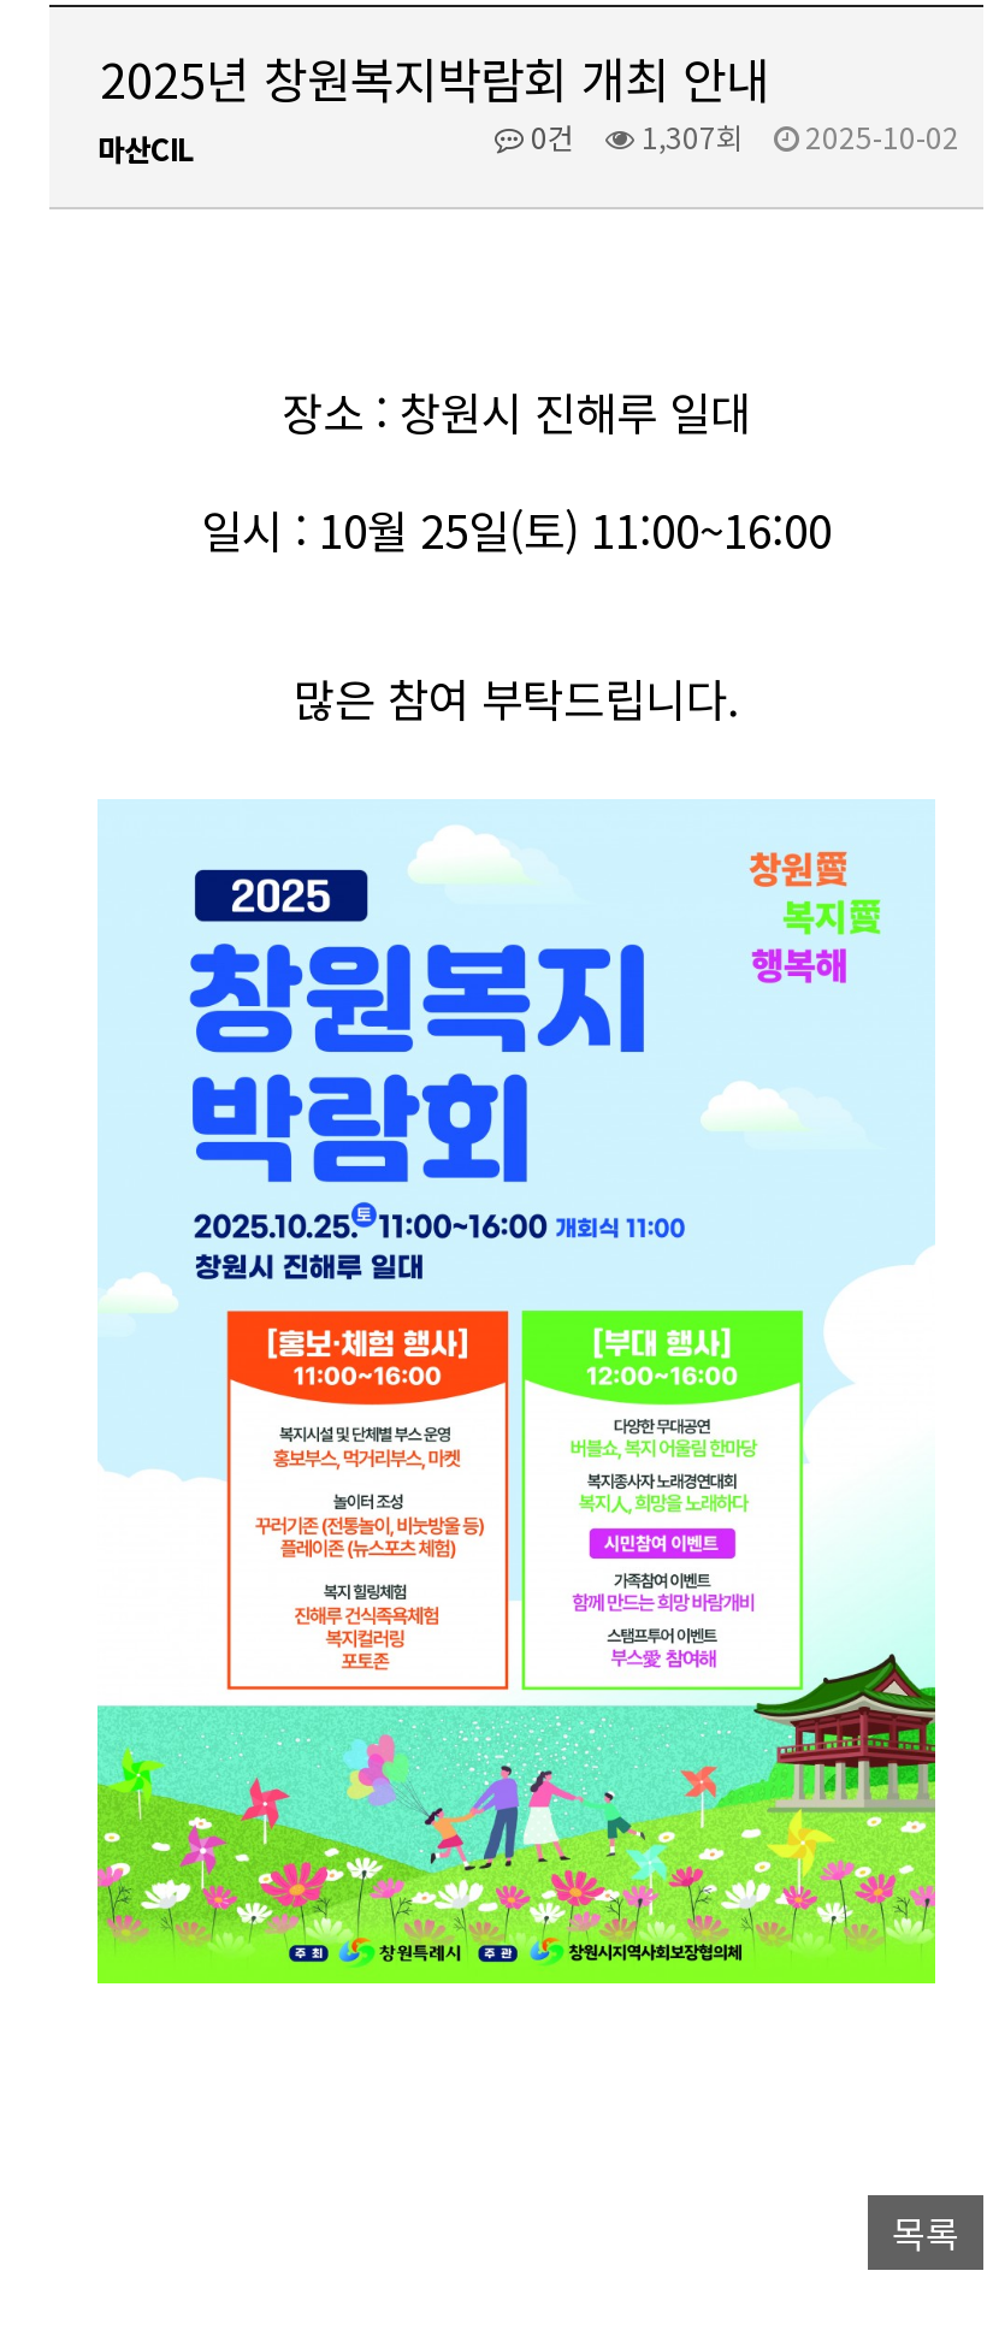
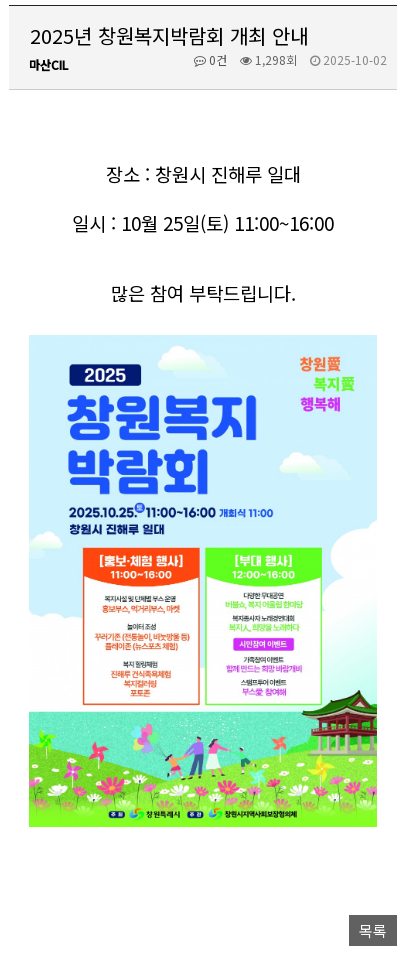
- 0건 1,307회 2025-10-02
+ 0건 1,298회 2025-10-02
